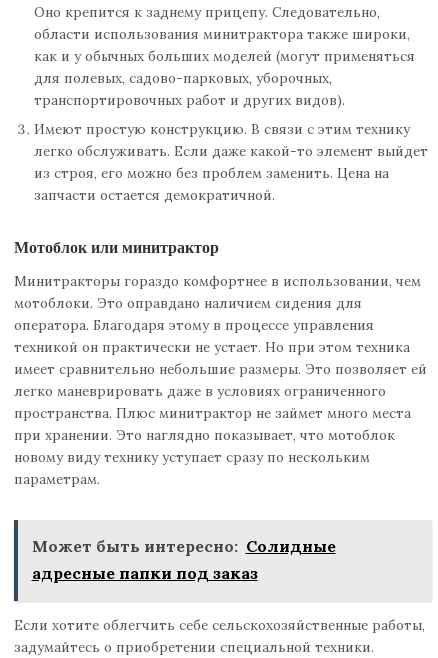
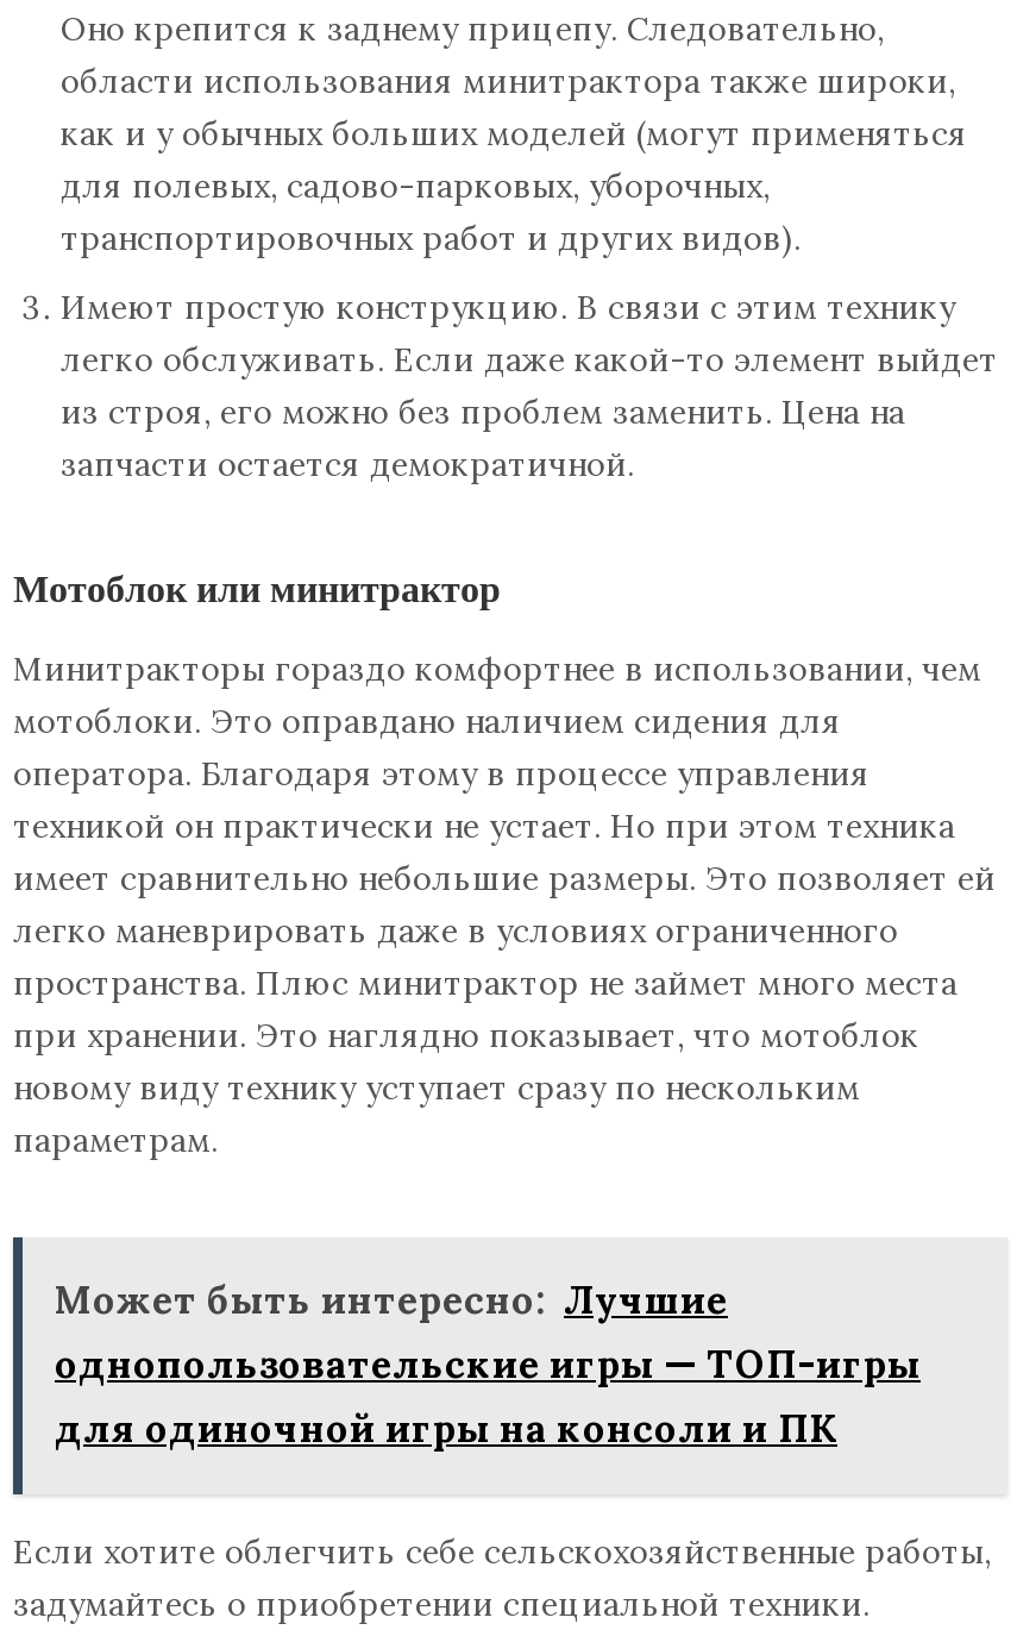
- Может быть интересно: Солидные
- адресные папки под заказ
+ Может быть интересно: Лучшие
+ однопользовательские игры — ТОП-игры
+ для одиночной игры на консоли и ПК
